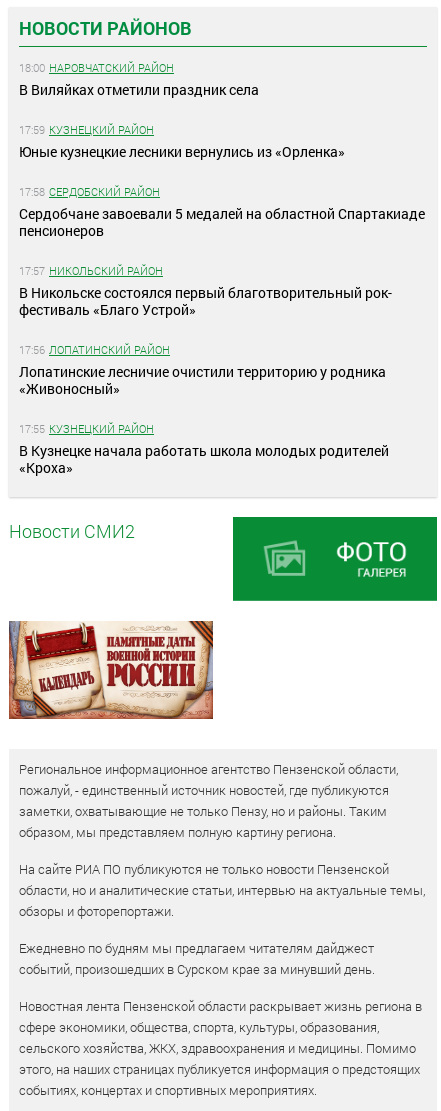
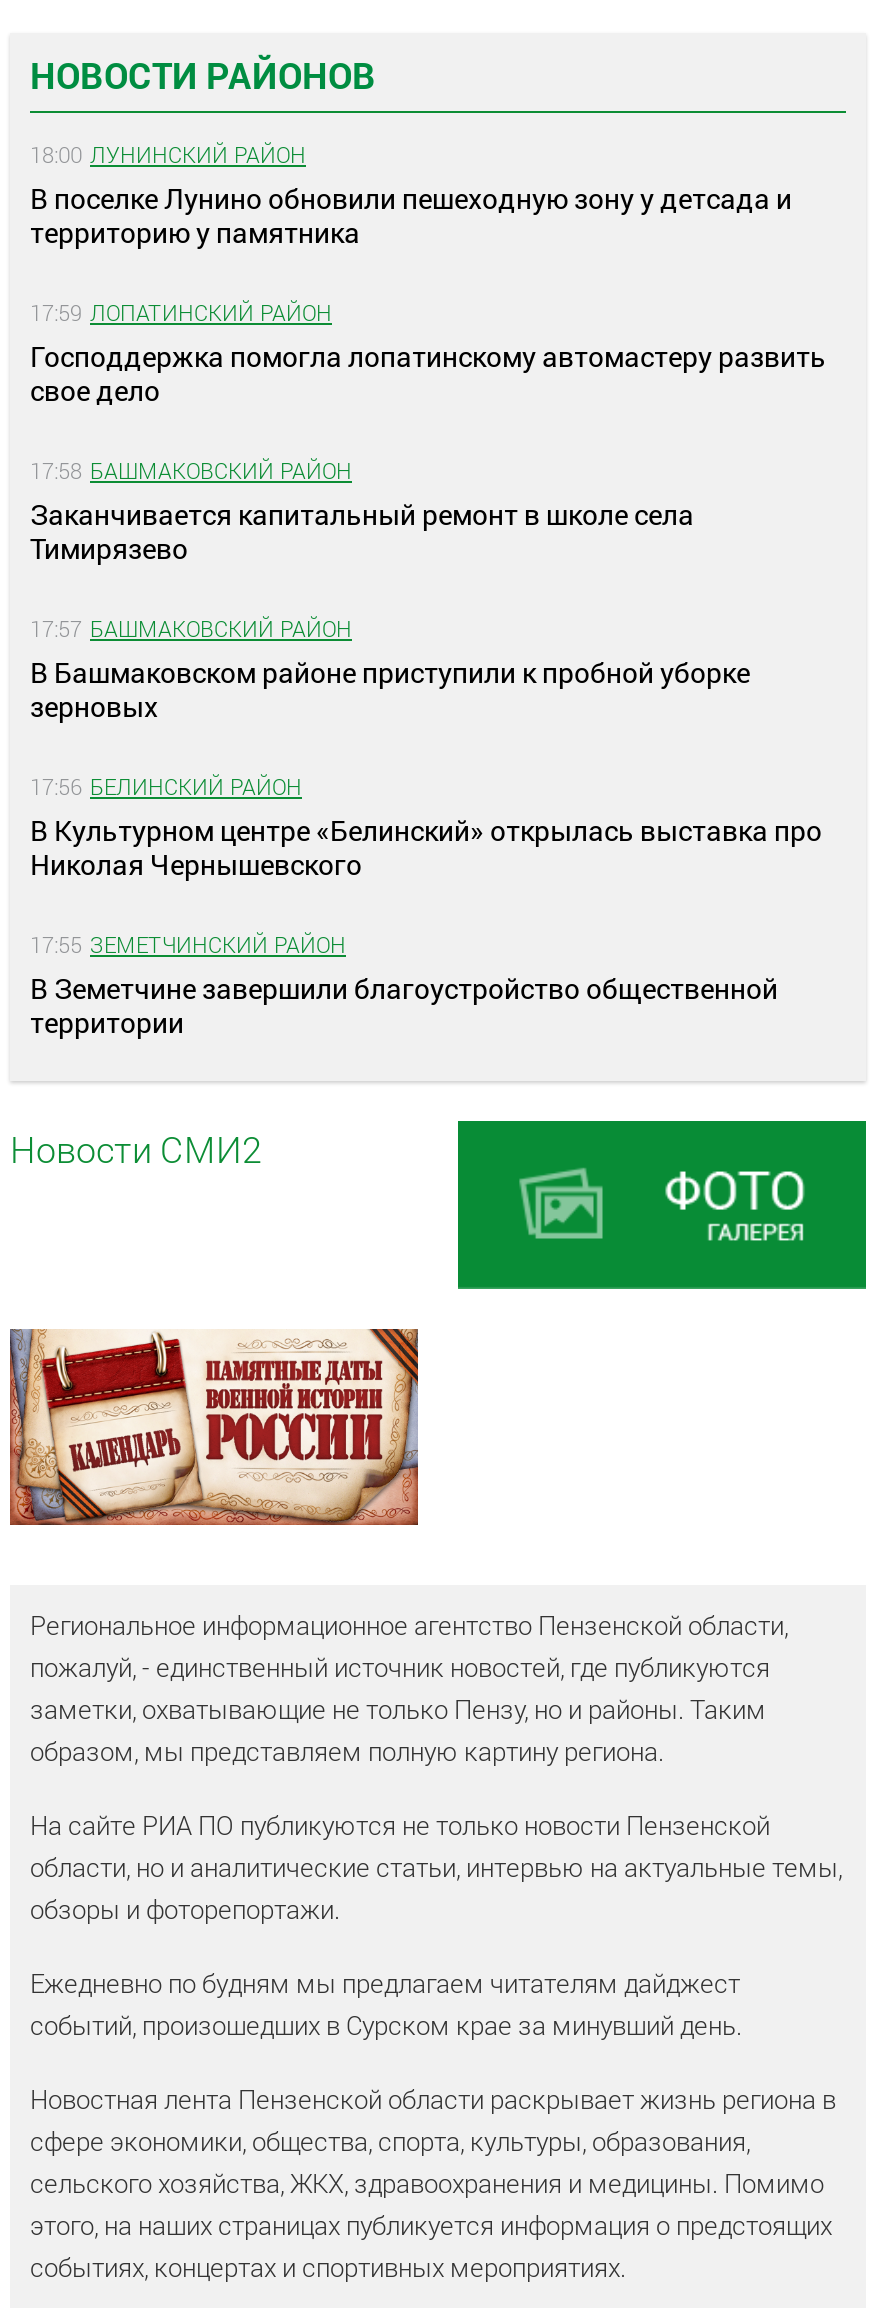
- 18:00 НАРОВЧАТСКИЙ РАЙОН
- В Виляйках отметили праздник села
+ 18:00 ЛУНИНСКИЙ РАЙОН
+ В поселке Лунино обновили пешеходную зону у детсада и
+ территорию у памятника

- 17:59 КУЗНЕЦКИЙ РАЙОН
- Юные кузнецкие лесники вернулись из «Орленка»
+ 17:59 ЛОПАТИНСКИЙ РАЙОН
+ Господдержка помогла лопатинскому автомастеру развить
+ свое дело

- 17:58 СЕРДОБСКИЙ РАЙОН
- Сердобчане завоевали 5 медалей на областной Спартакиаде
- пенсионеров
+ 17:58 БАШМАКОВСКИЙ РАЙОН
+ Заканчивается капитальный ремонт в школе села
+ Тимирязево

- 17:57 НИКОЛЬСКИЙ РАЙОН
- В Никольске состоялся первый благотворительный рок-
- фестиваль «Благо Устрой»
+ 17:57 БАШМАКОВСКИЙ РАЙОН
+ В Башмаковском районе приступили к пробной уборке
+ зерновых

- 17:56 ЛОПАТИНСКИЙ РАЙОН
- Лопатинские лесничие очистили территорию у родника
- «Живоносный»
+ 17:56 БЕЛИНСКИЙ РАЙОН
+ В Культурном центре «Белинский» открылась выставка про
+ Николая Чернышевского

- 17:55 КУЗНЕЦКИЙ РАЙОН
- В Кузнецке начала работать школа молодых родителей
- «Кроха»
+ 17:55 ЗЕМЕТЧИНСКИЙ РАЙОН
+ В Земетчине завершили благоустройство общественной
+ территории
